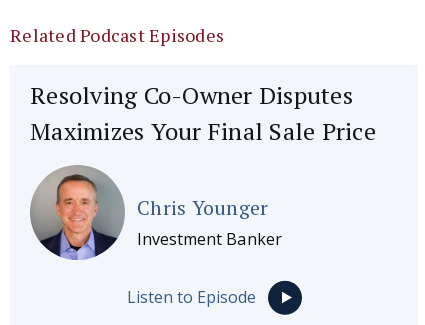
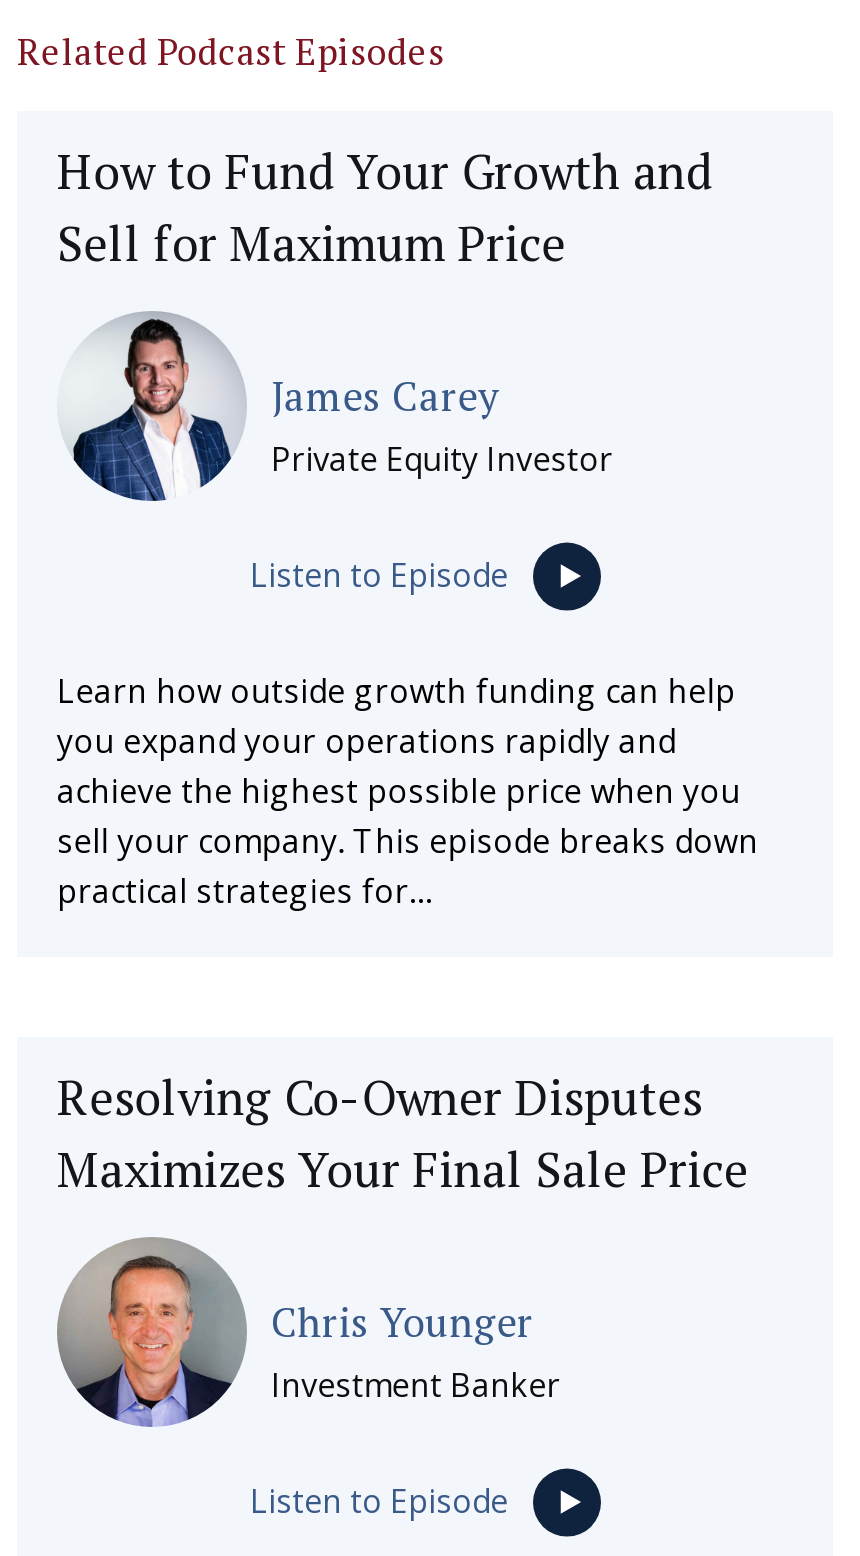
+ [image]
+ How to Fund Your Growth and
+ Sell for Maximum Price
+ James Carey
+ Private Equity Investor
+ Listen to Episode
+ Learn how outside growth funding can help
+ you expand your operations rapidly and
+ achieve the highest possible price when you
+ sell your company. This episode breaks down
+ practical strategies for…
